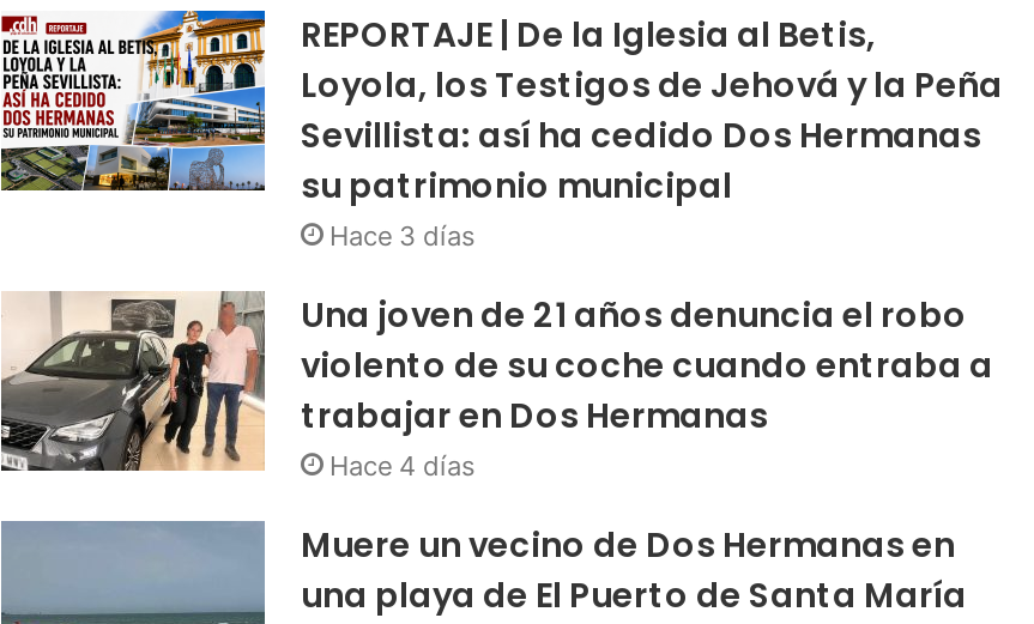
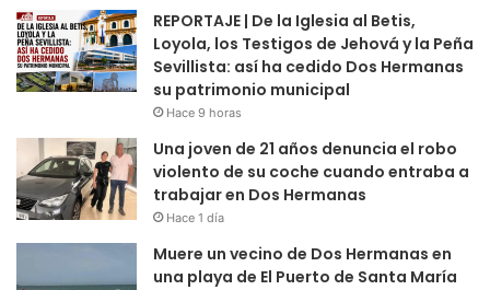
- Hace 3 días
+ Hace 9 horas

- Hace 4 días
+ Hace 1 día
